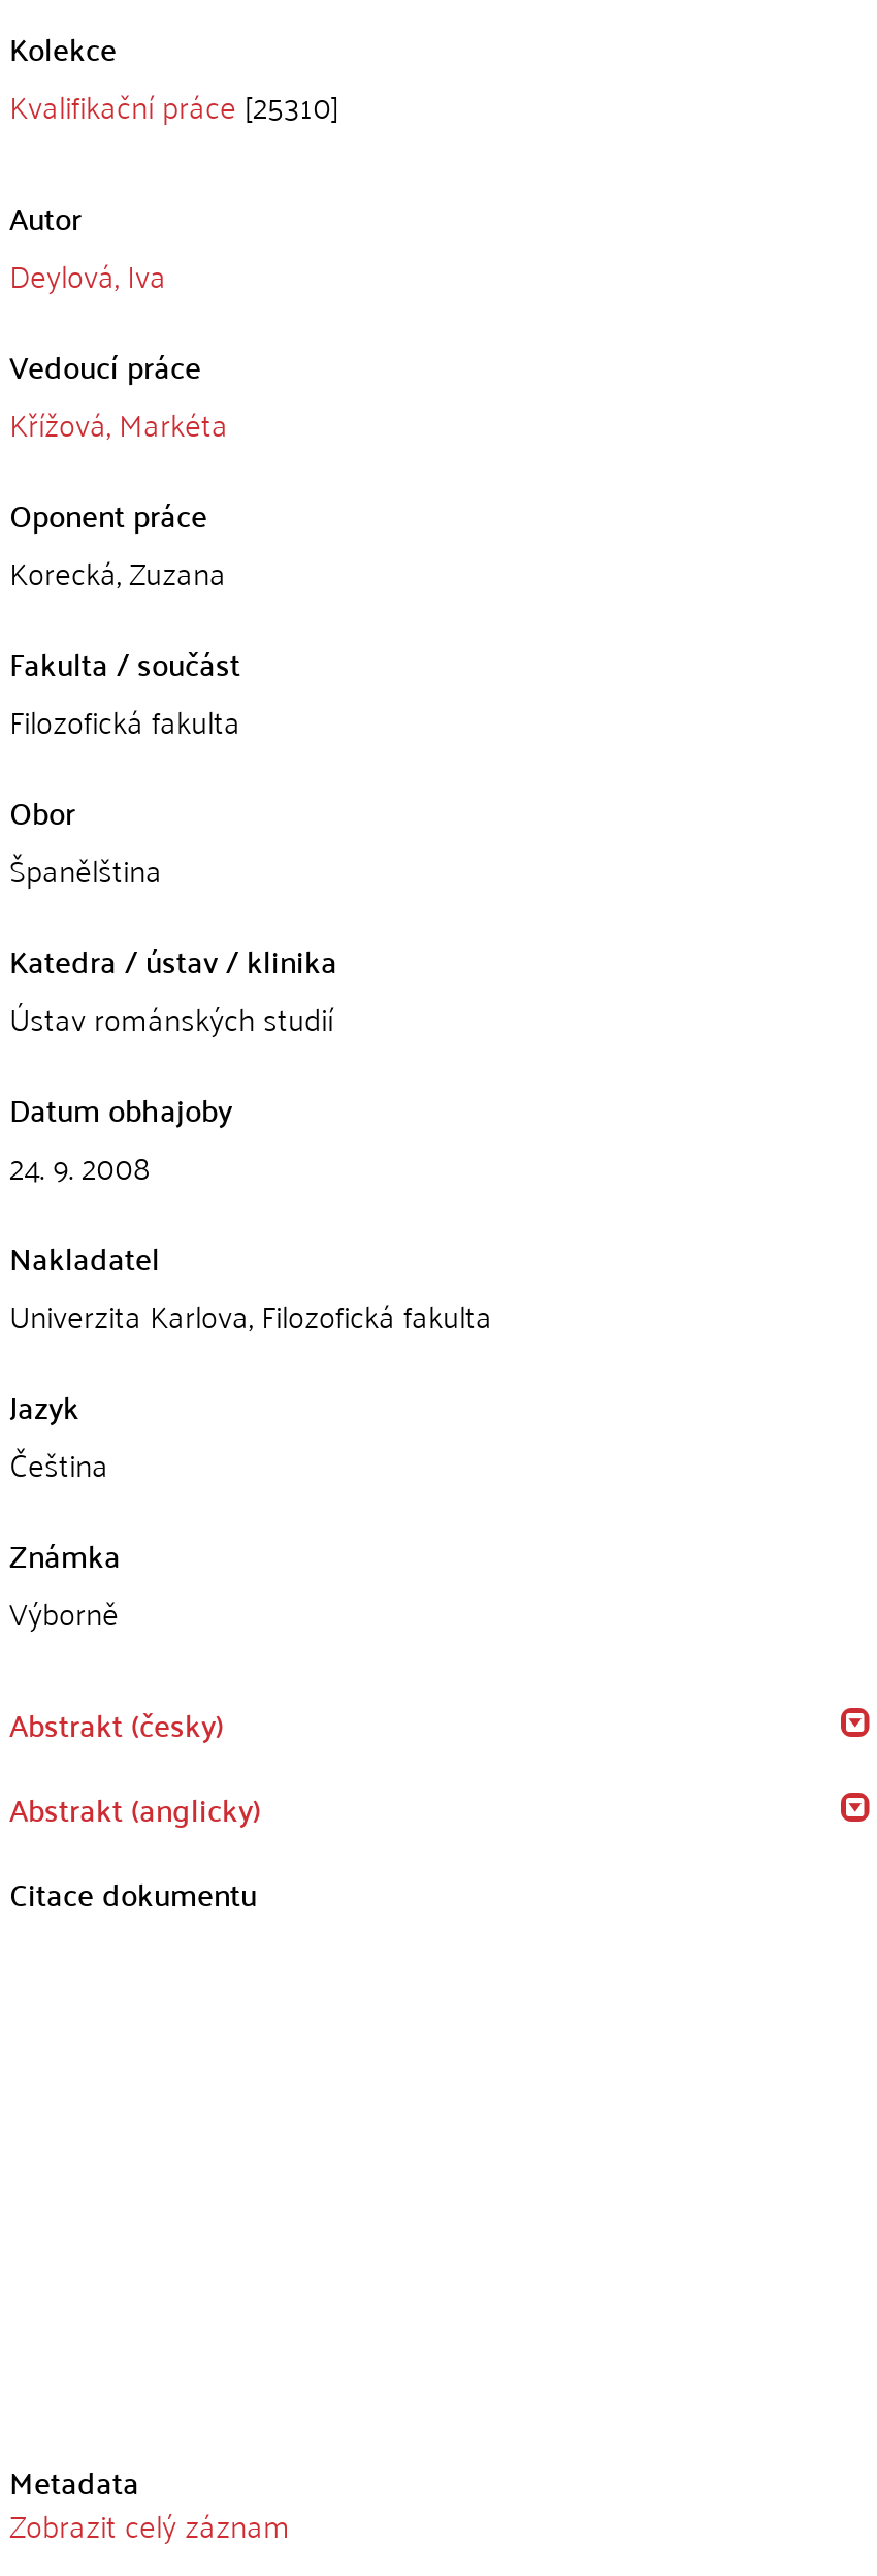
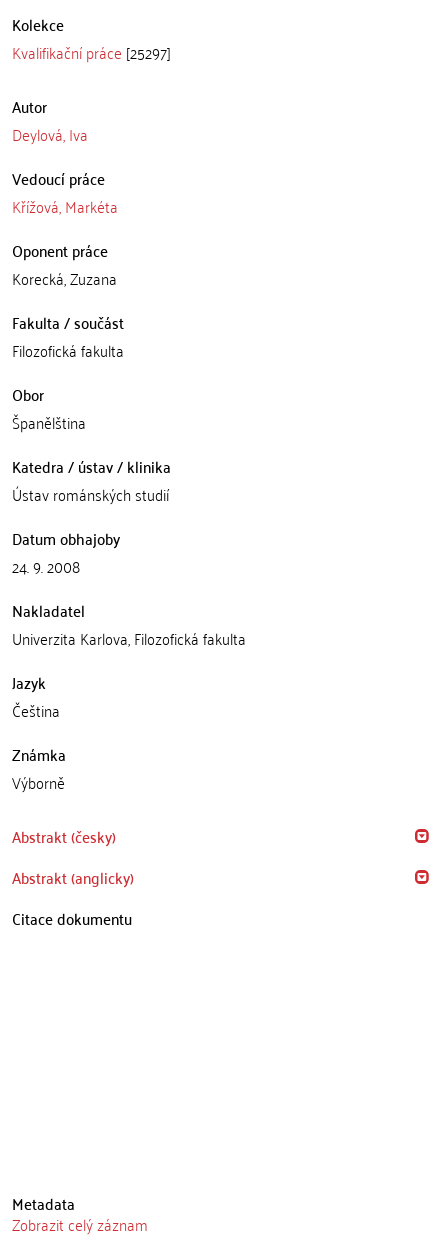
- Kvalifikační práce [25310]
+ Kvalifikační práce [25297]
